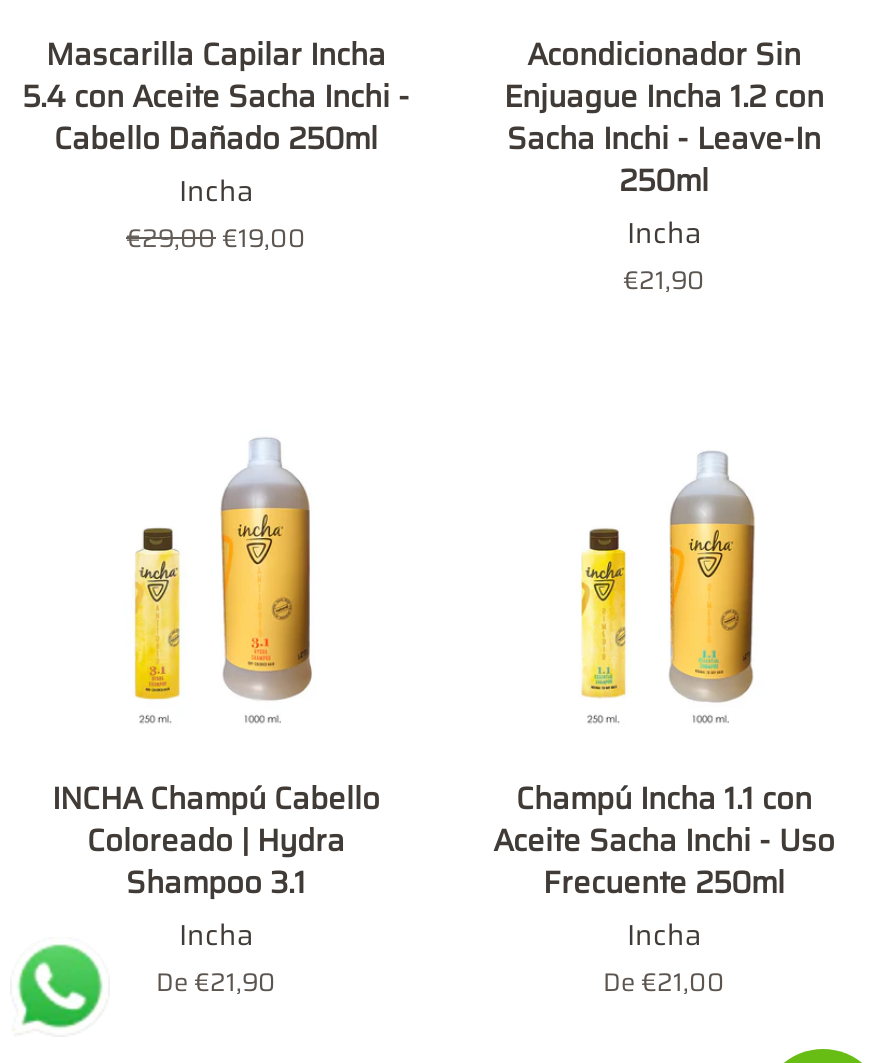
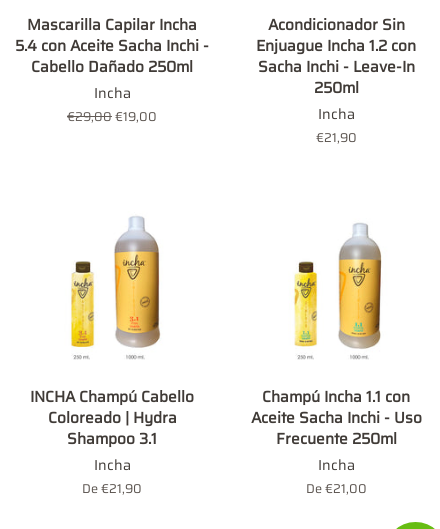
- [image]
